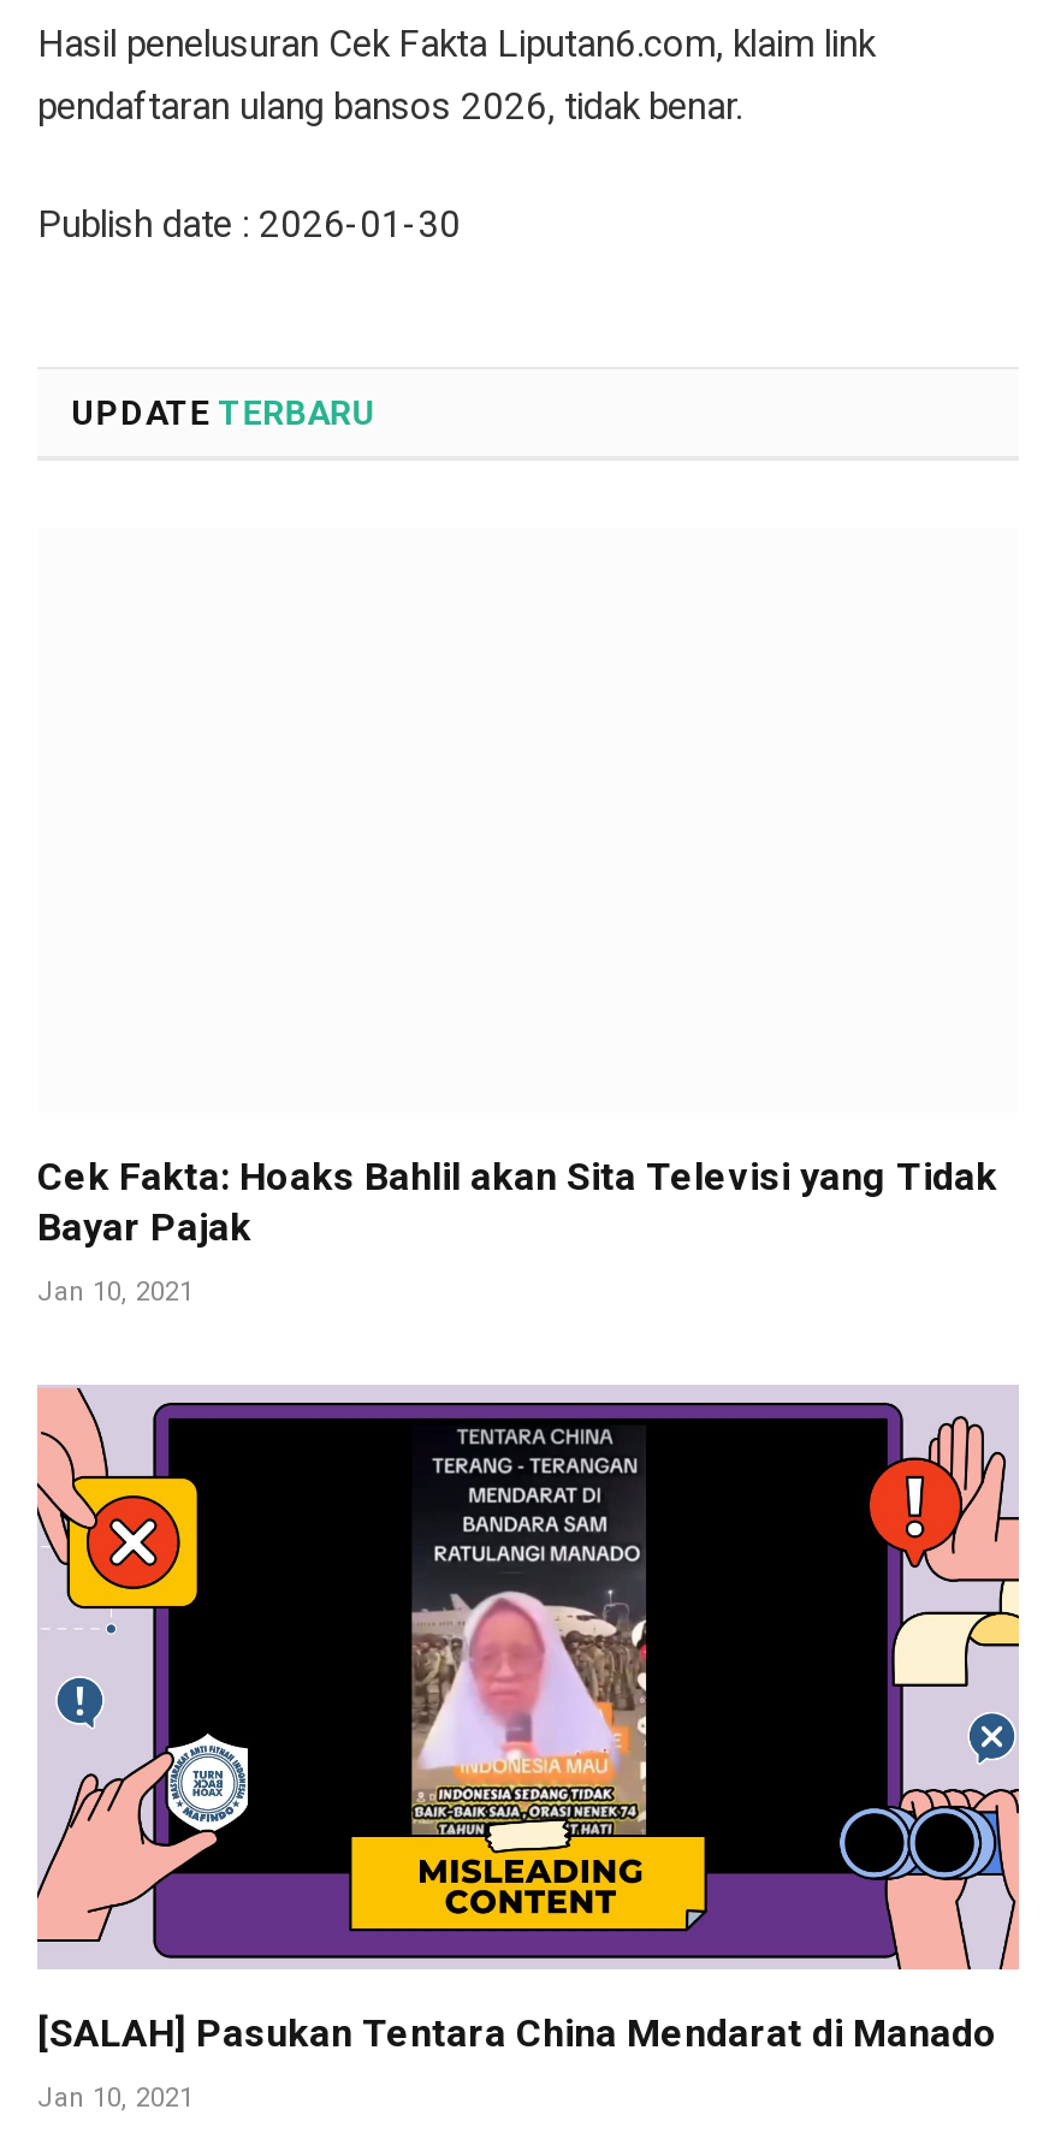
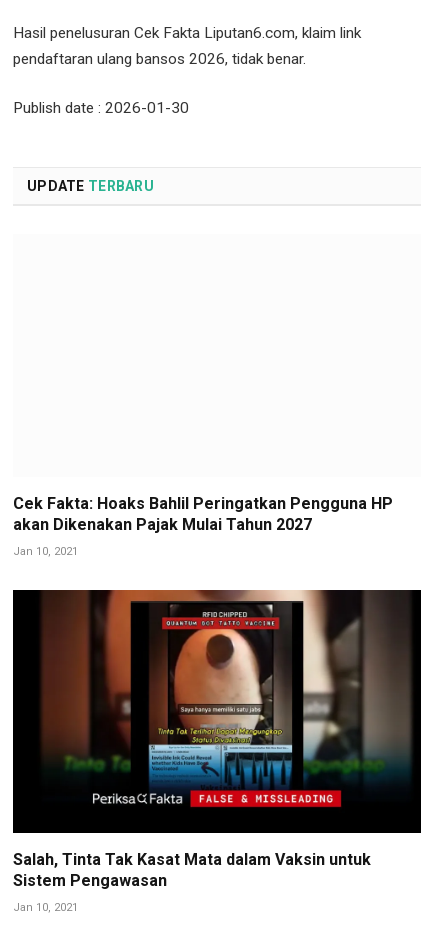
- Cek Fakta: Hoaks Bahlil akan Sita Televisi yang Tidak
- Bayar Pajak
+ Cek Fakta: Hoaks Bahlil Peringatkan Pengguna HP
+ akan Dikenakan Pajak Mulai Tahun 2027

- [image]
- [SALAH] Pasukan Tentara China Mendarat di Manado
+ [image]
+ Salah, Tinta Tak Kasat Mata dalam Vaksin untuk
+ Sistem Pengawasan
